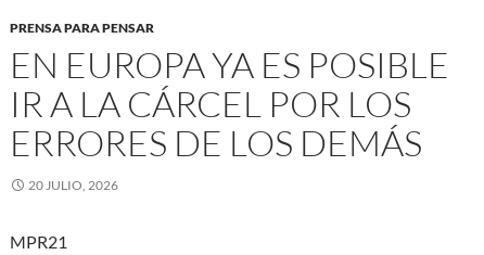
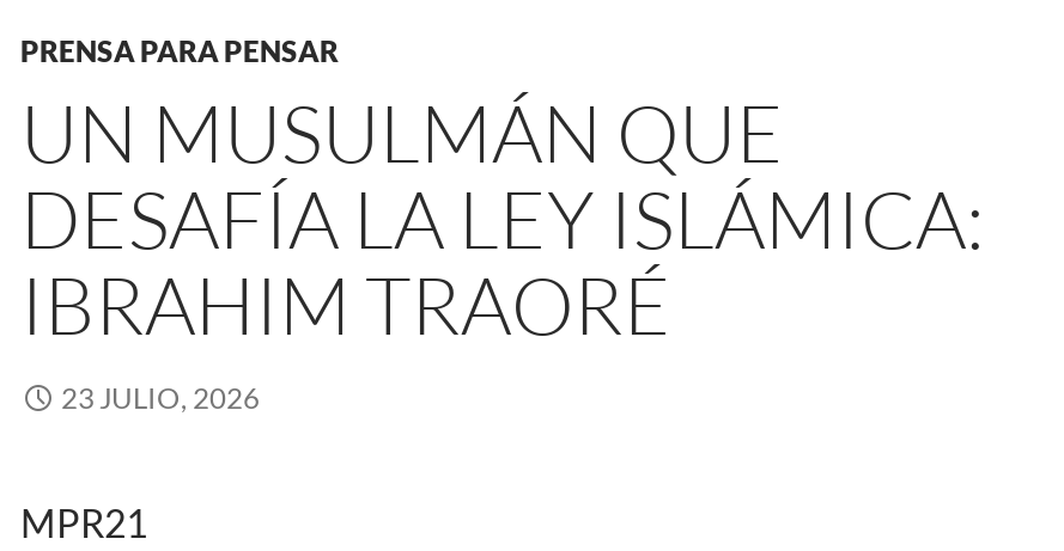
- EN EUROPA YA ES POSIBLE
- IR A LA CÁRCEL POR LOS
- ERRORES DE LOS DEMÁS
- 20 JULIO, 2026
+ UN MUSULMÁN QUE
+ DESAFÍA LA LEY ISLÁMICA:
+ IBRAHIM TRAORÉ
+ 23 JULIO, 2026
